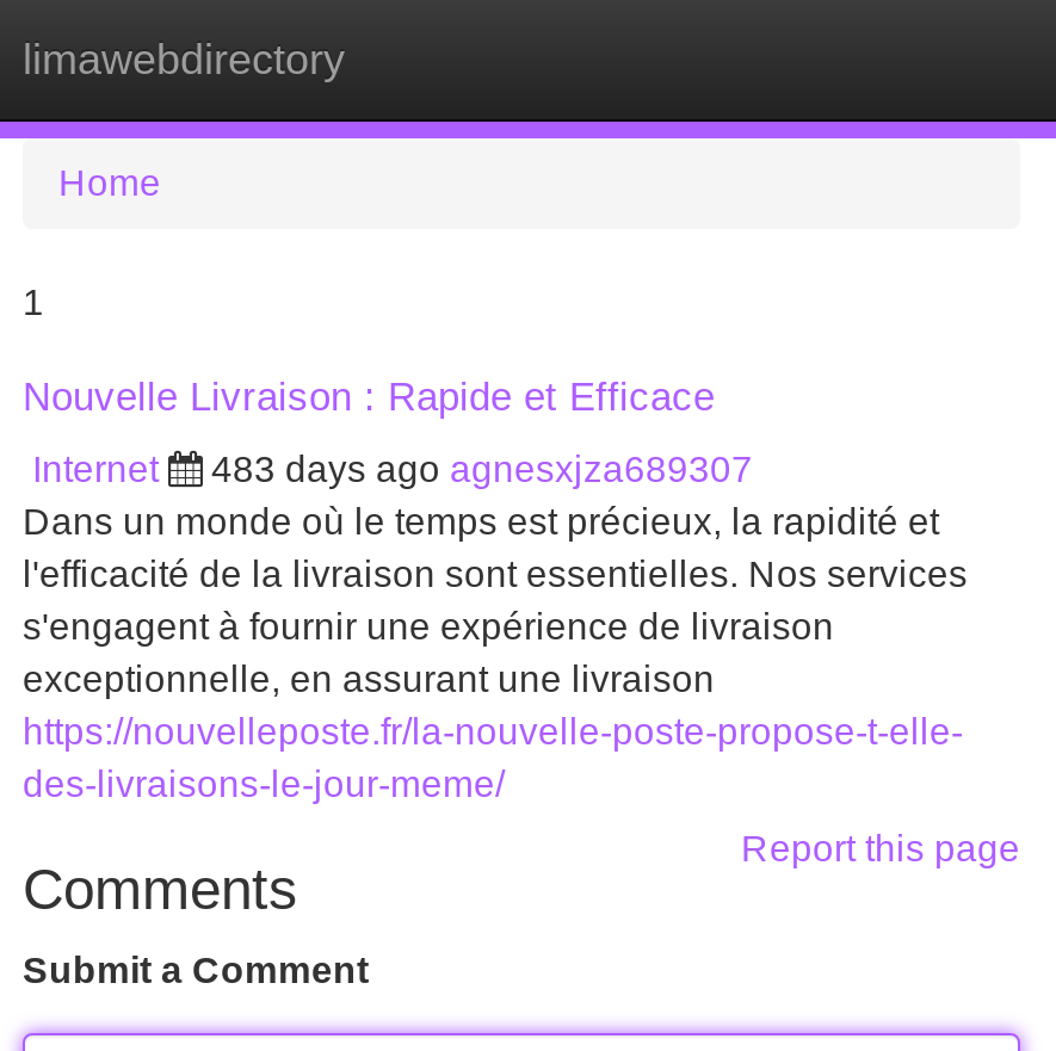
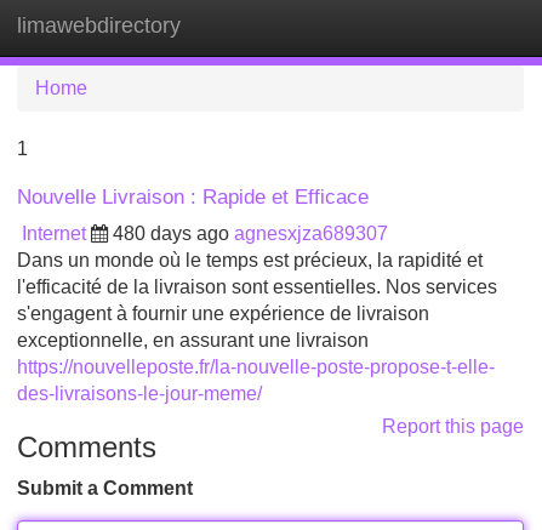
- 483 days ago agnesxjza689307
+ 480 days ago agnesxjza689307
